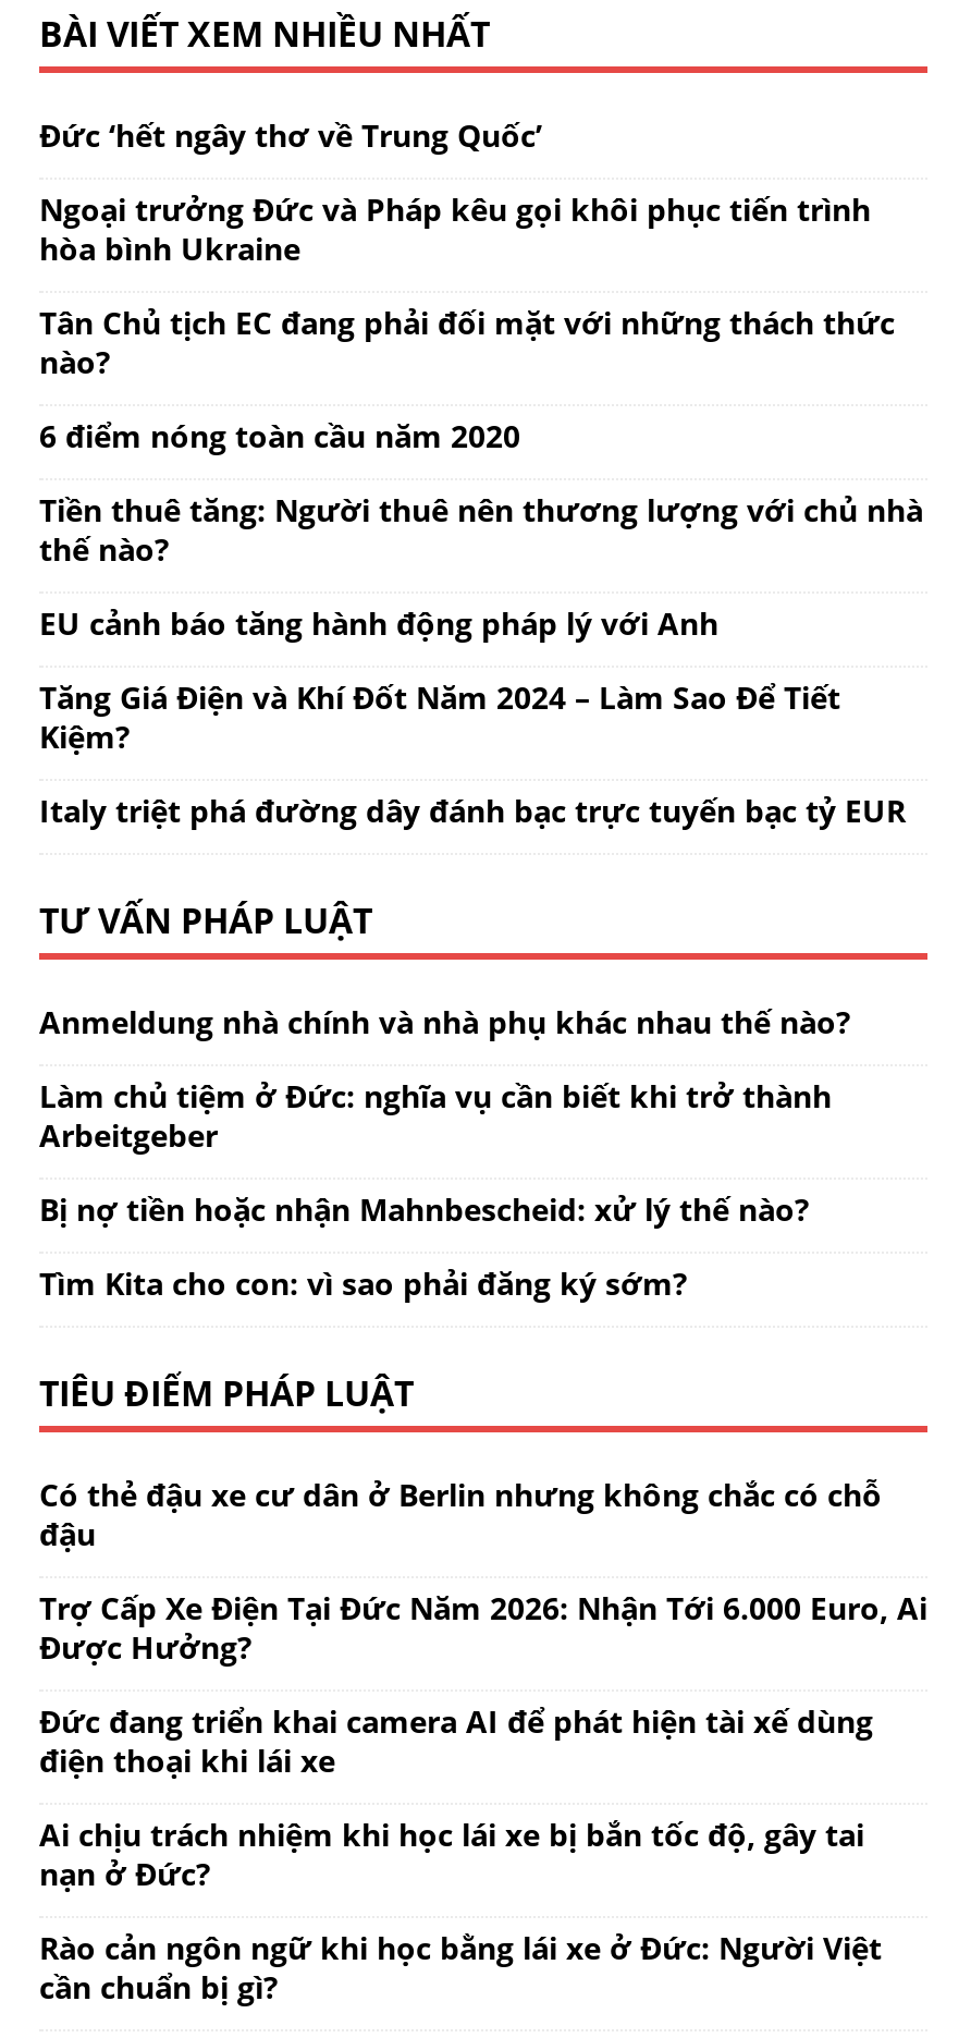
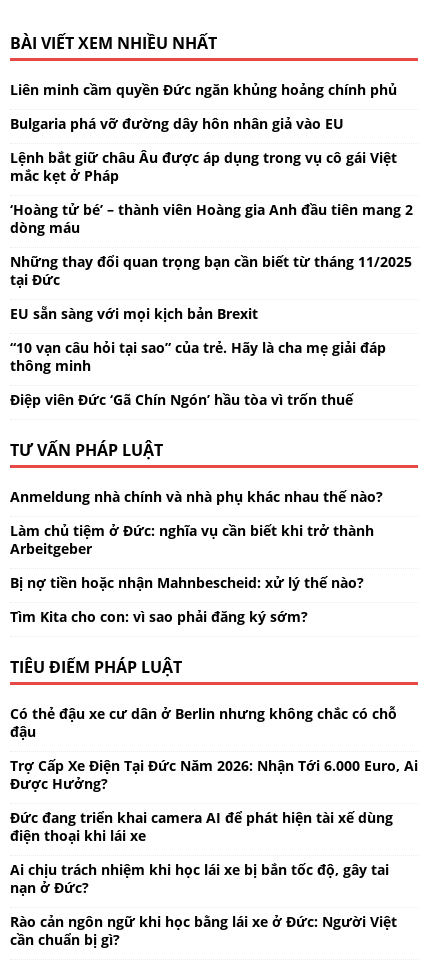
- Đức ‘hết ngây thơ về Trung Quốc’
+ Liên minh cầm quyền Đức ngăn khủng hoảng chính phủ

- Ngoại trưởng Đức và Pháp kêu gọi khôi phục tiến trình
- hòa bình Ukraine
+ Bulgaria phá vỡ đường dây hôn nhân giả vào EU

- Tân Chủ tịch EC đang phải đối mặt với những thách thức
- nào?
+ Lệnh bắt giữ châu Âu được áp dụng trong vụ cô gái Việt
+ mắc kẹt ở Pháp

- 6 điểm nóng toàn cầu năm 2020
+ ‘Hoàng tử bé’ – thành viên Hoàng gia Anh đầu tiên mang 2
+ dòng máu

- Tiền thuê tăng: Người thuê nên thương lượng với chủ nhà
- thế nào?
+ Những thay đổi quan trọng bạn cần biết từ tháng 11/2025
+ tại Đức

- EU cảnh báo tăng hành động pháp lý với Anh
+ EU sẵn sàng với mọi kịch bản Brexit

- Tăng Giá Điện và Khí Đốt Năm 2024 – Làm Sao Để Tiết
- Kiệm?
+ “10 vạn câu hỏi tại sao” của trẻ. Hãy là cha mẹ giải đáp
+ thông minh

- Italy triệt phá đường dây đánh bạc trực tuyến bạc tỷ EUR
+ Điệp viên Đức ‘Gã Chín Ngón’ hầu tòa vì trốn thuế
